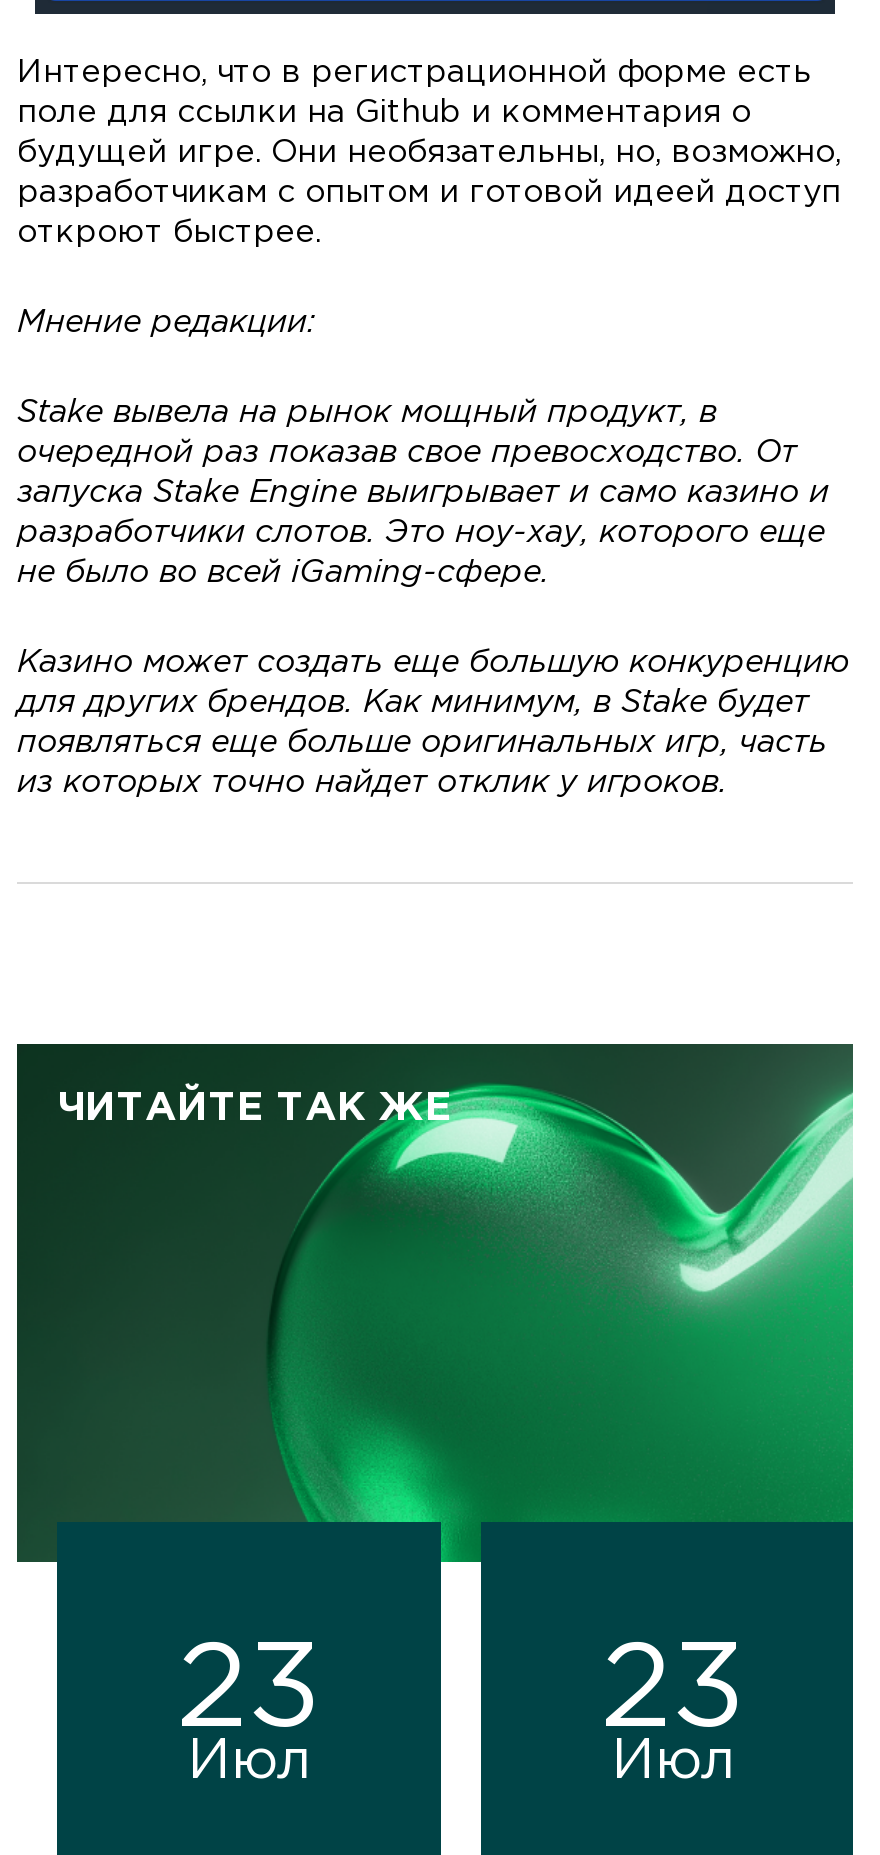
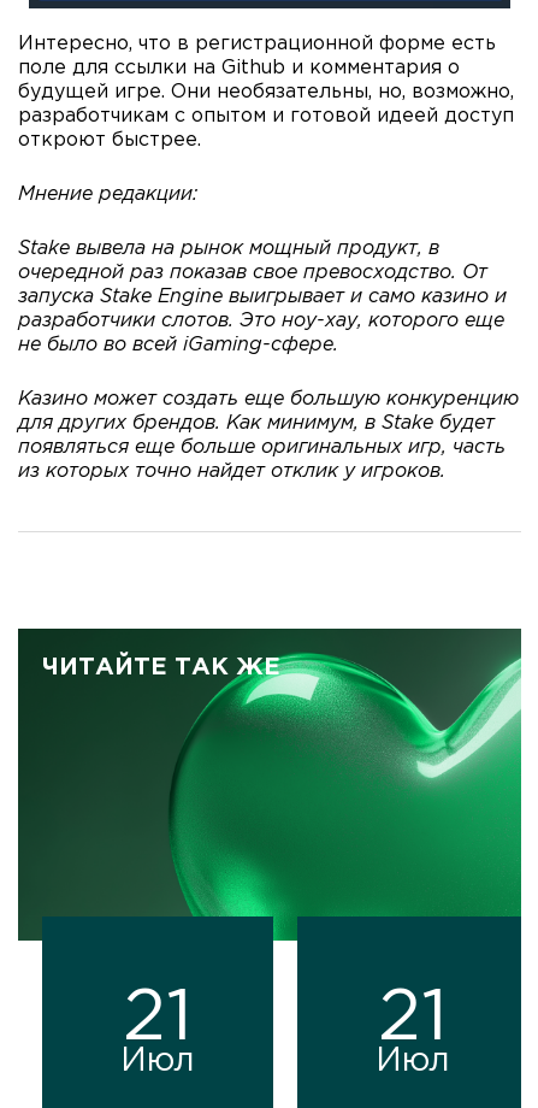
- 23
+ 21

- 23
+ 21
